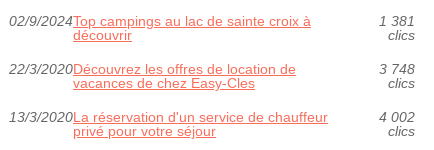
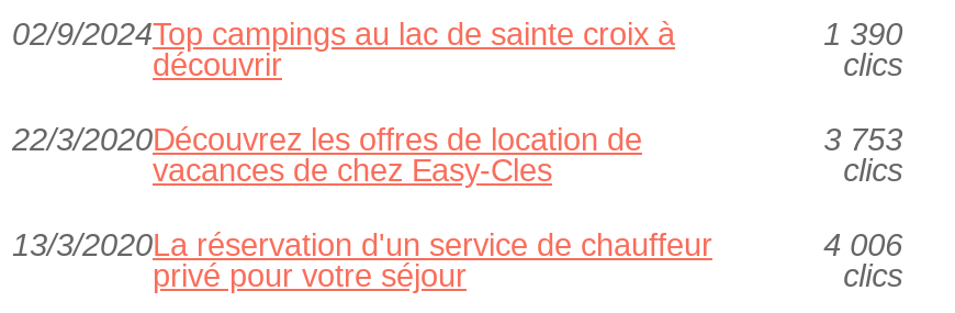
- 1 381
+ 1 390

- 3 748
+ 3 753

- 4 002
+ 4 006
